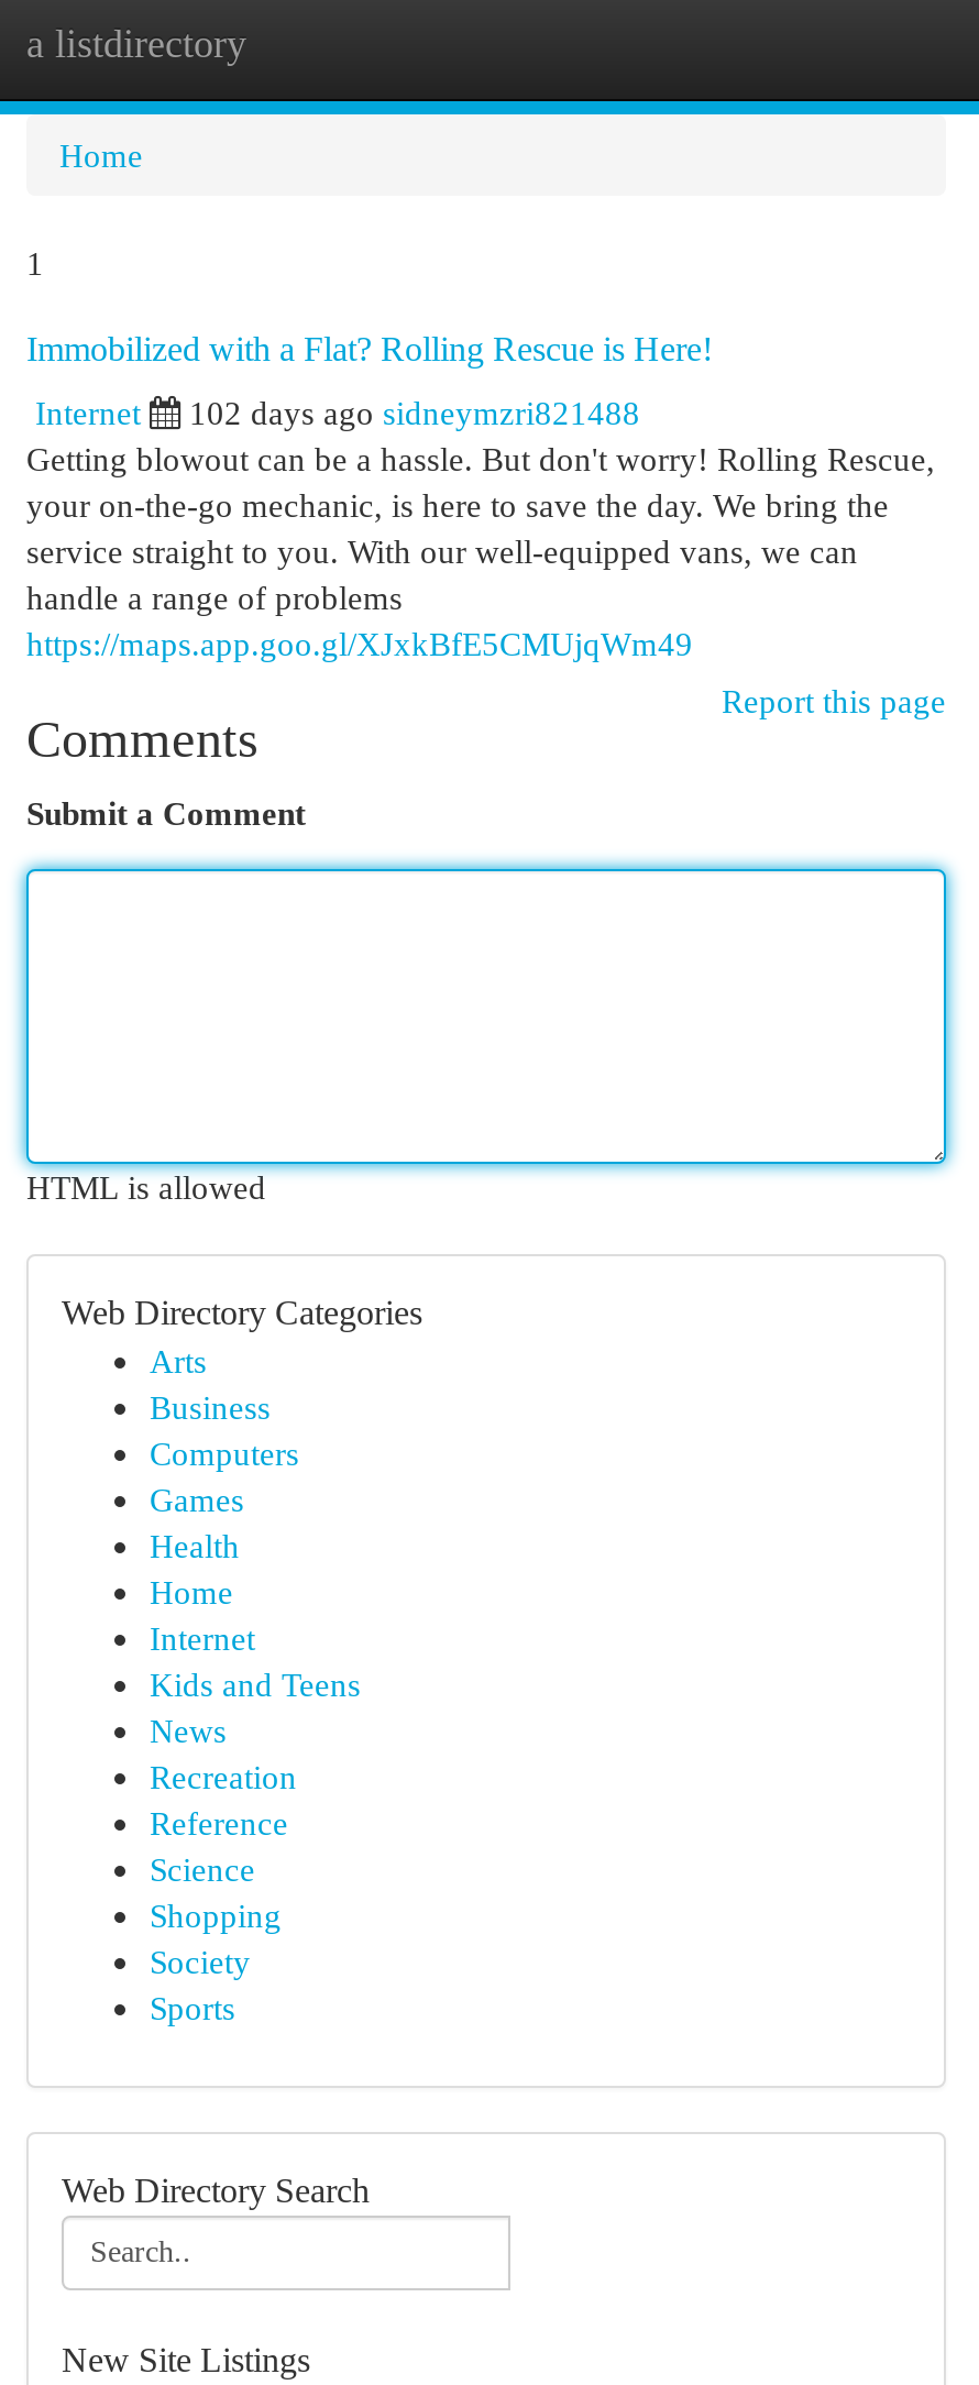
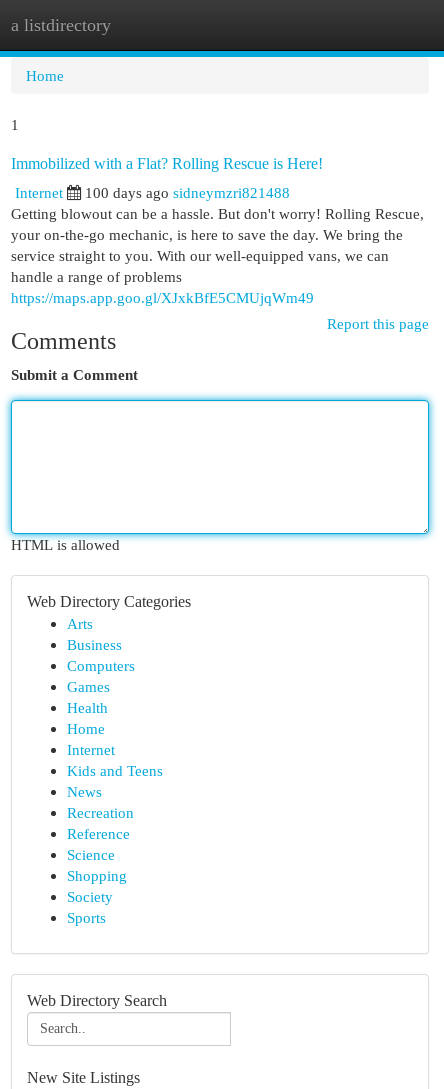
- 102 days ago sidneymzri821488
+ 100 days ago sidneymzri821488
